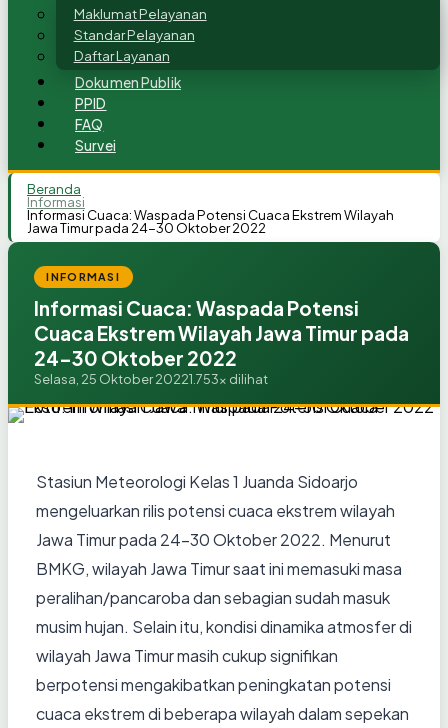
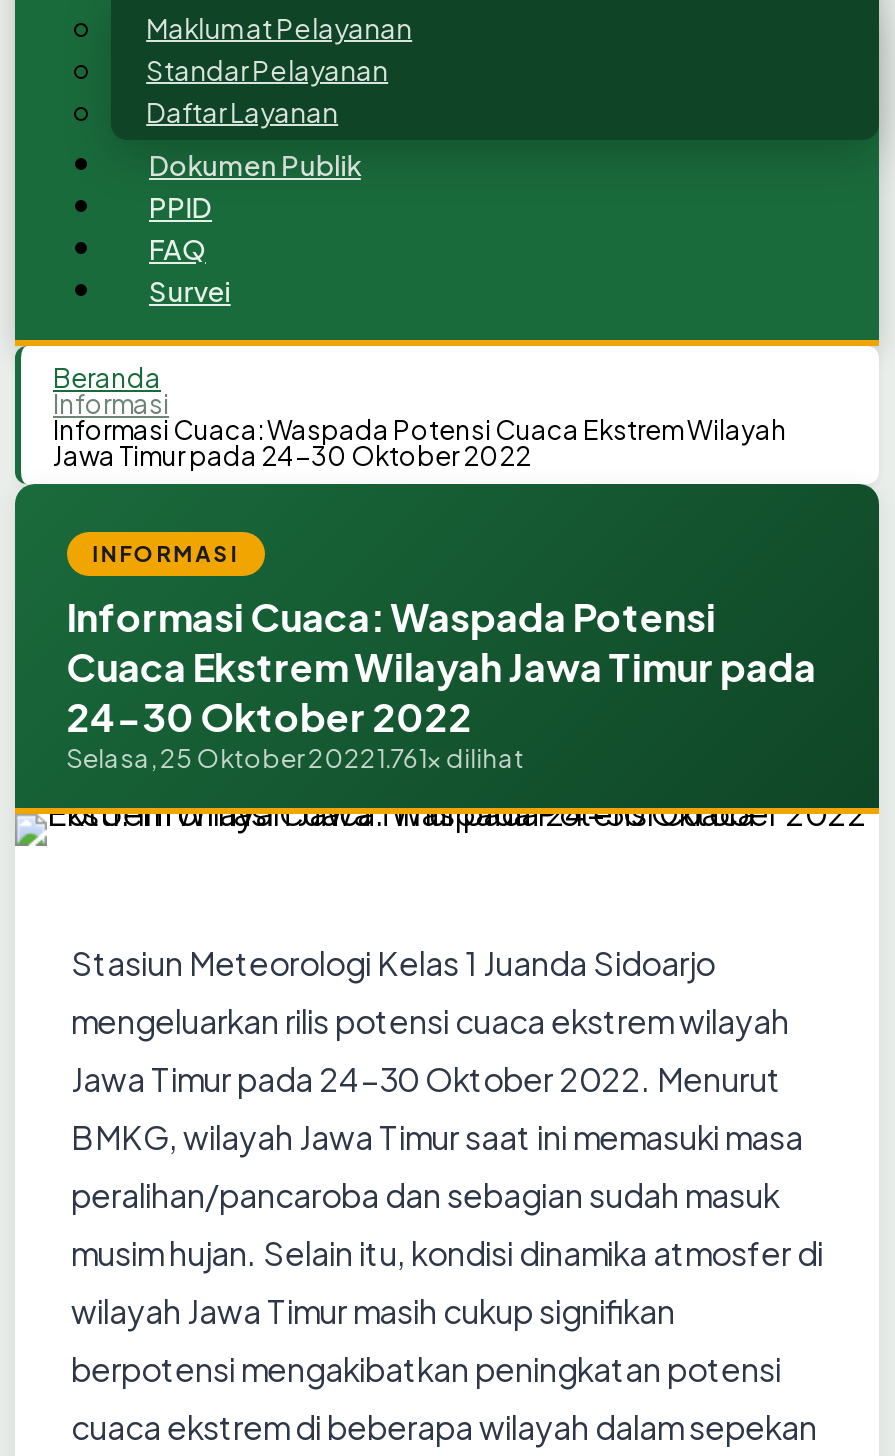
- Selasa, 25 Oktober 20221.753x dilihat
+ Selasa, 25 Oktober 20221.761x dilihat
